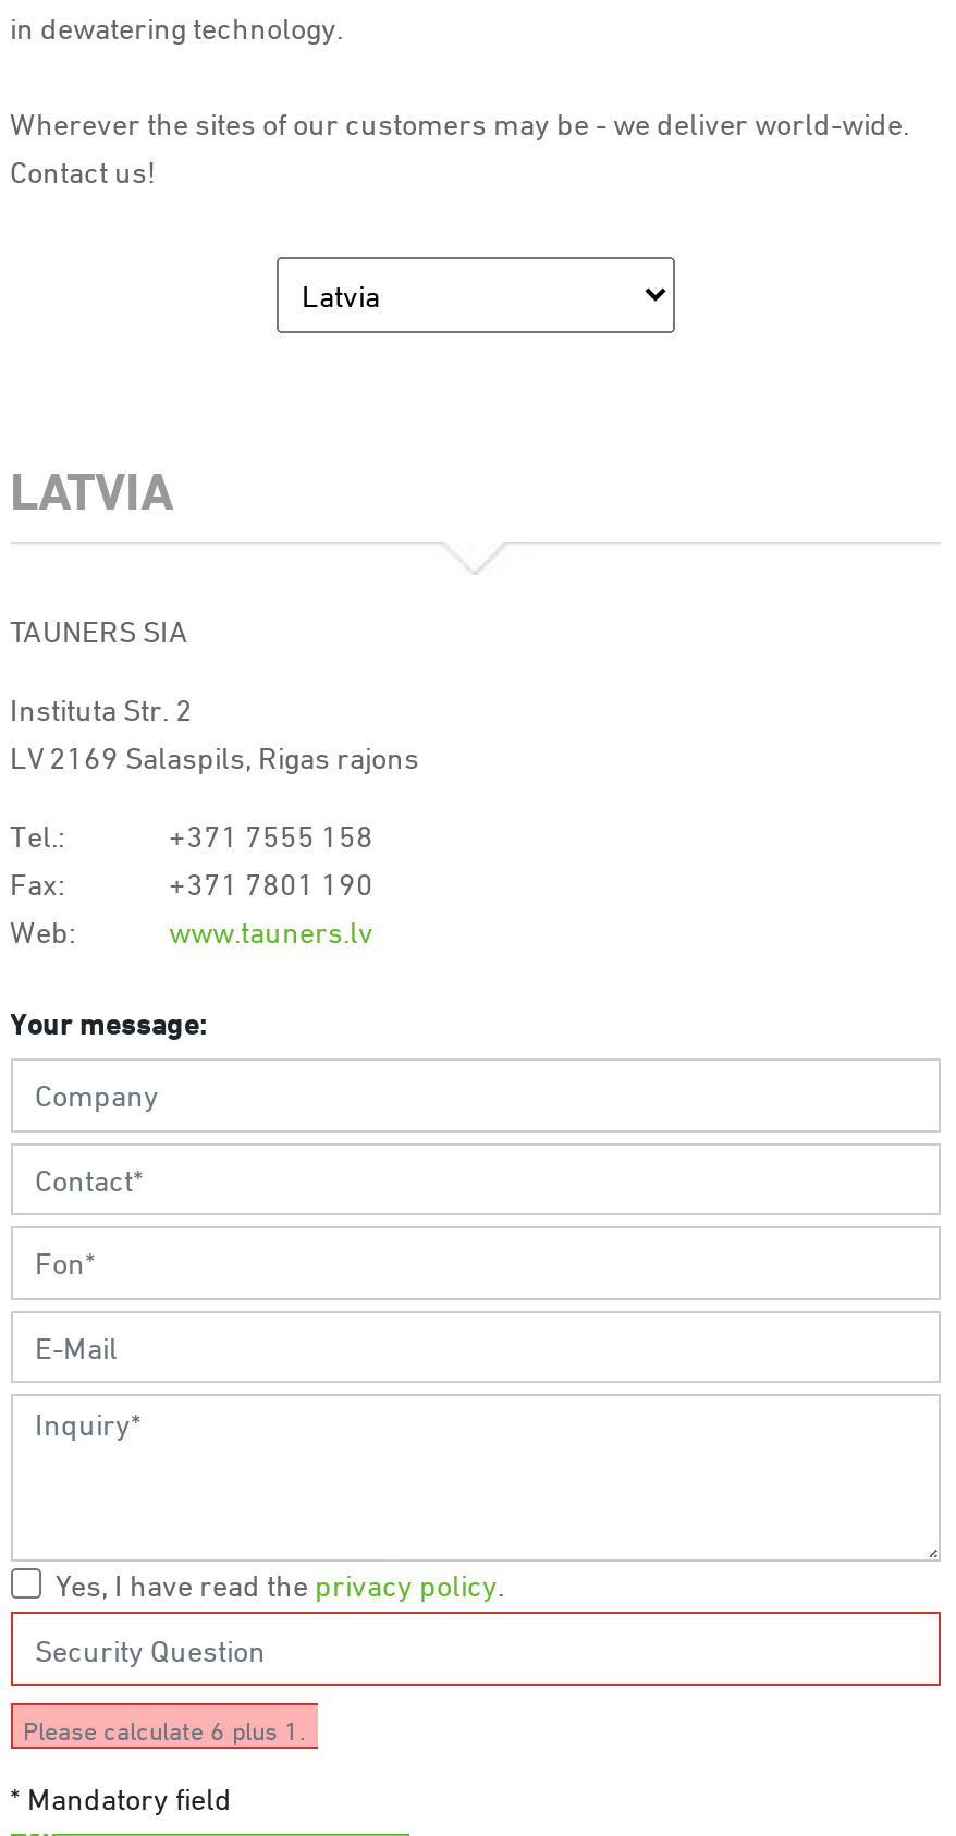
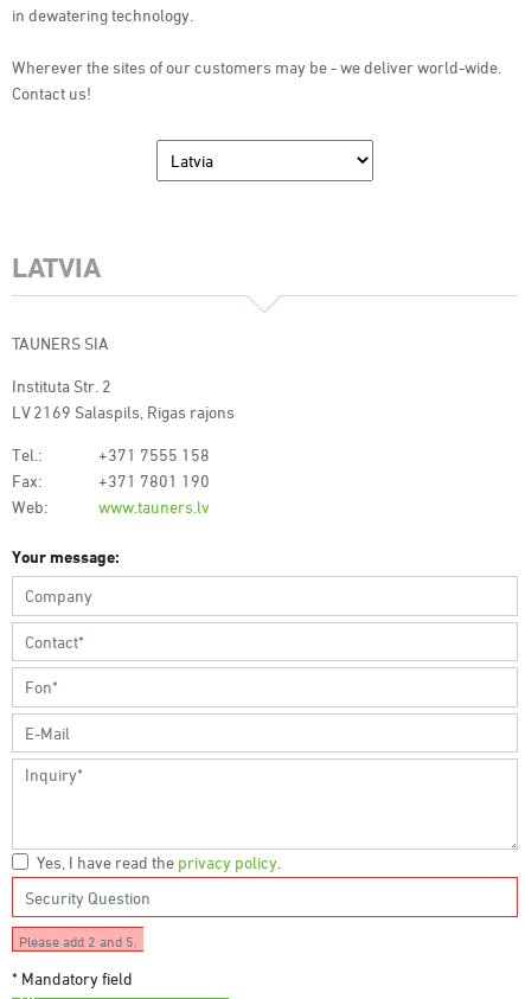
- Please calculate 6 plus 1.
+ Please add 2 and 5.
